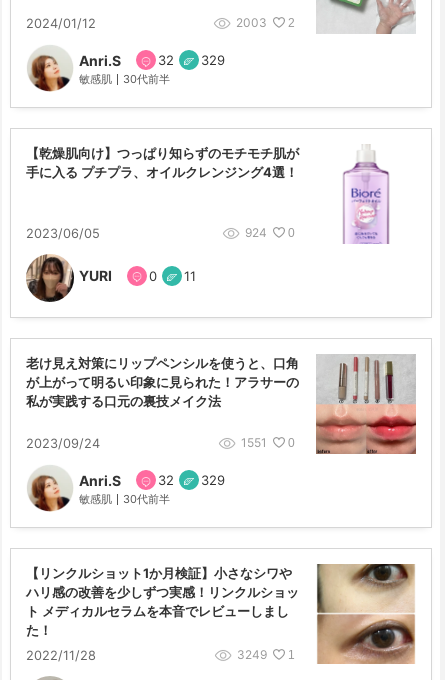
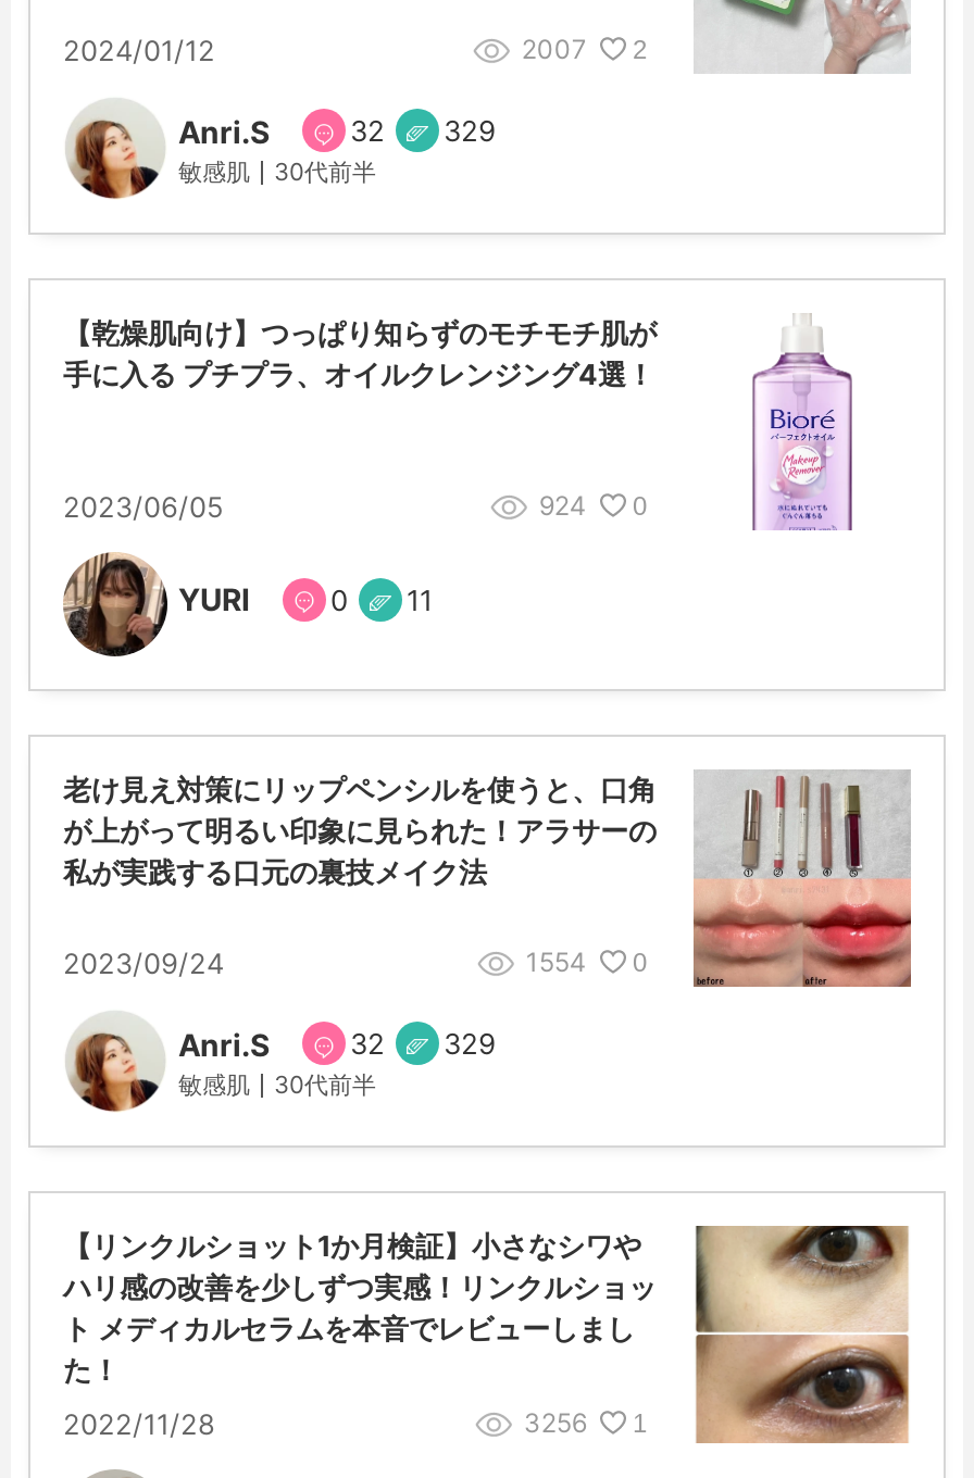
- 2003 2
+ 2007 2

- 1551 0
+ 1554 0

- 3249 1
+ 3256 1
